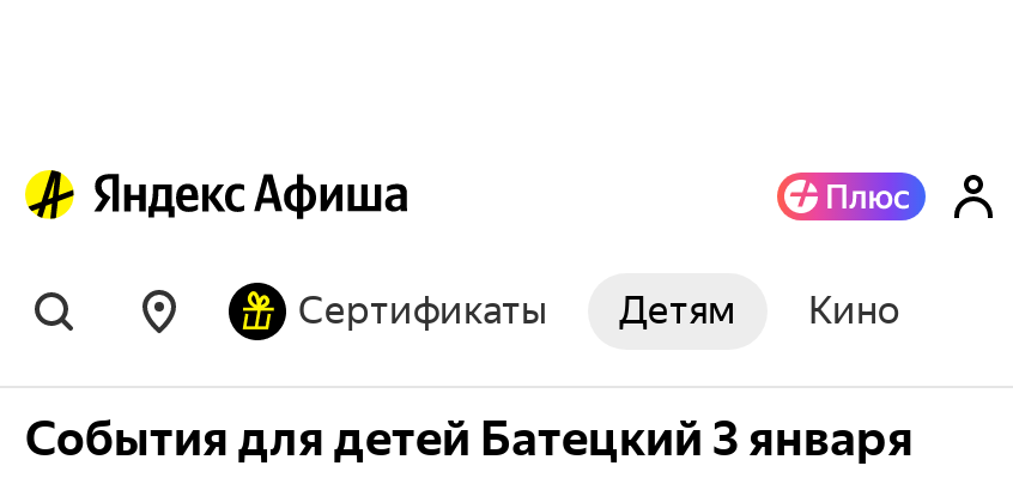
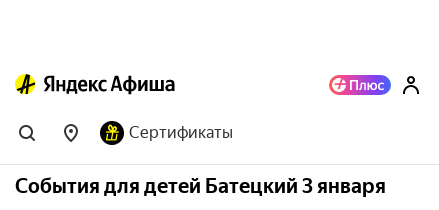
- Детям
- Кино
